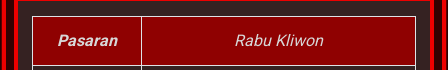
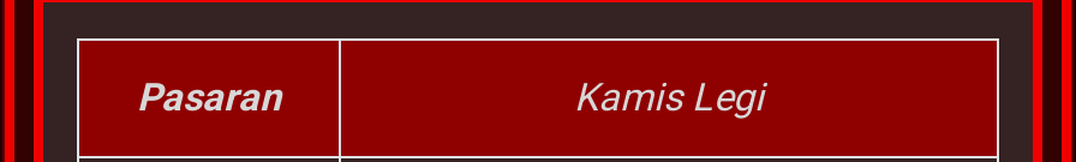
- Rabu Kliwon
+ Kamis Legi
